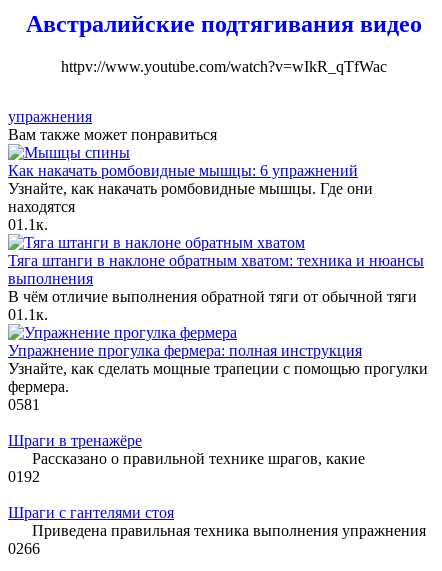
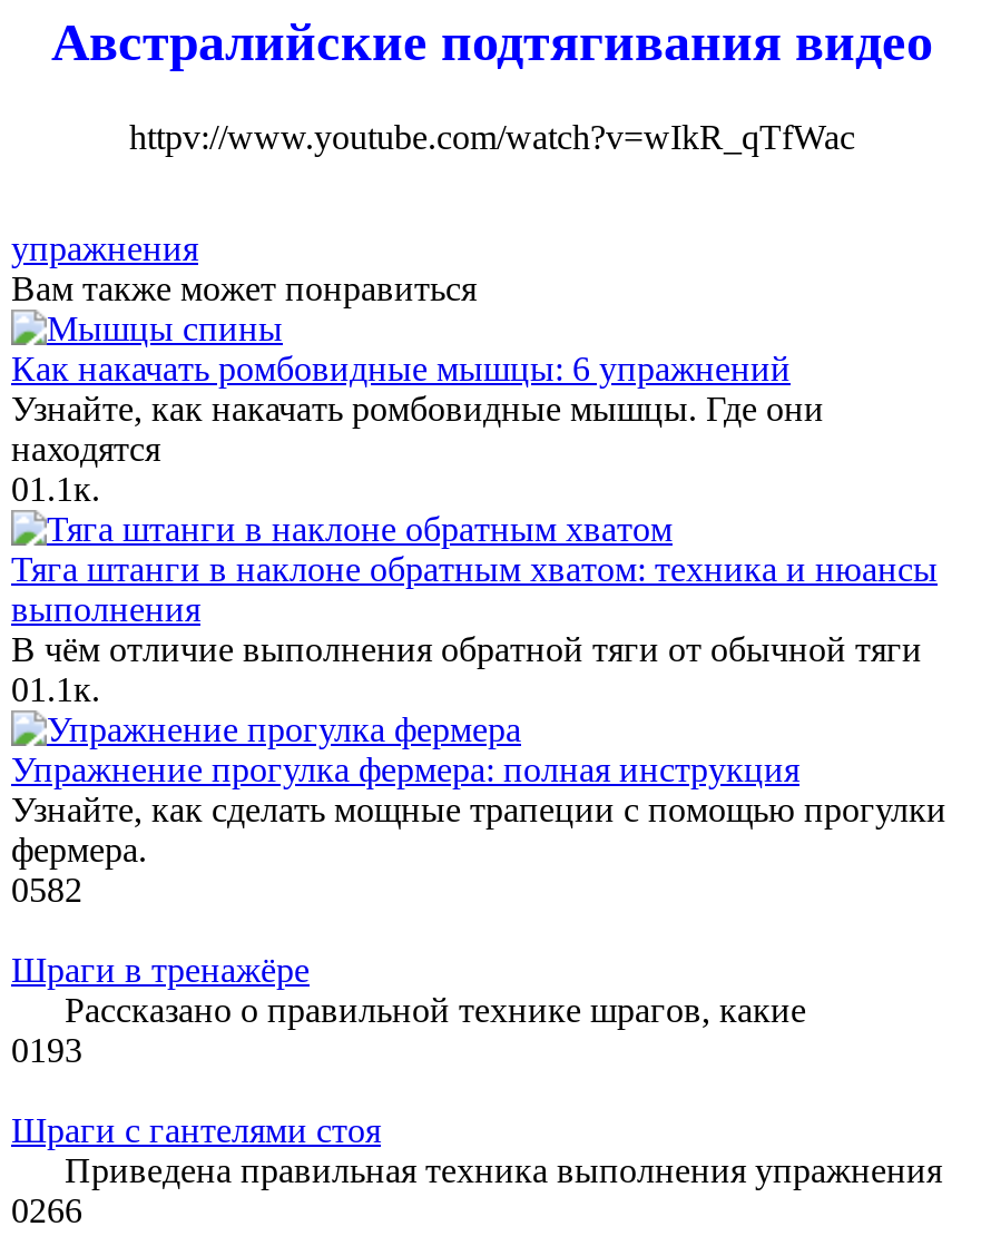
- 0581
+ 0582

- 0192
+ 0193
